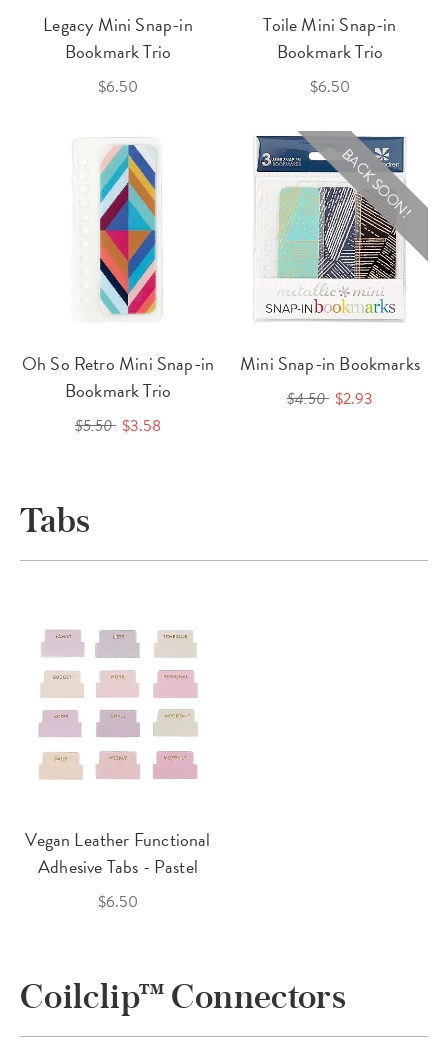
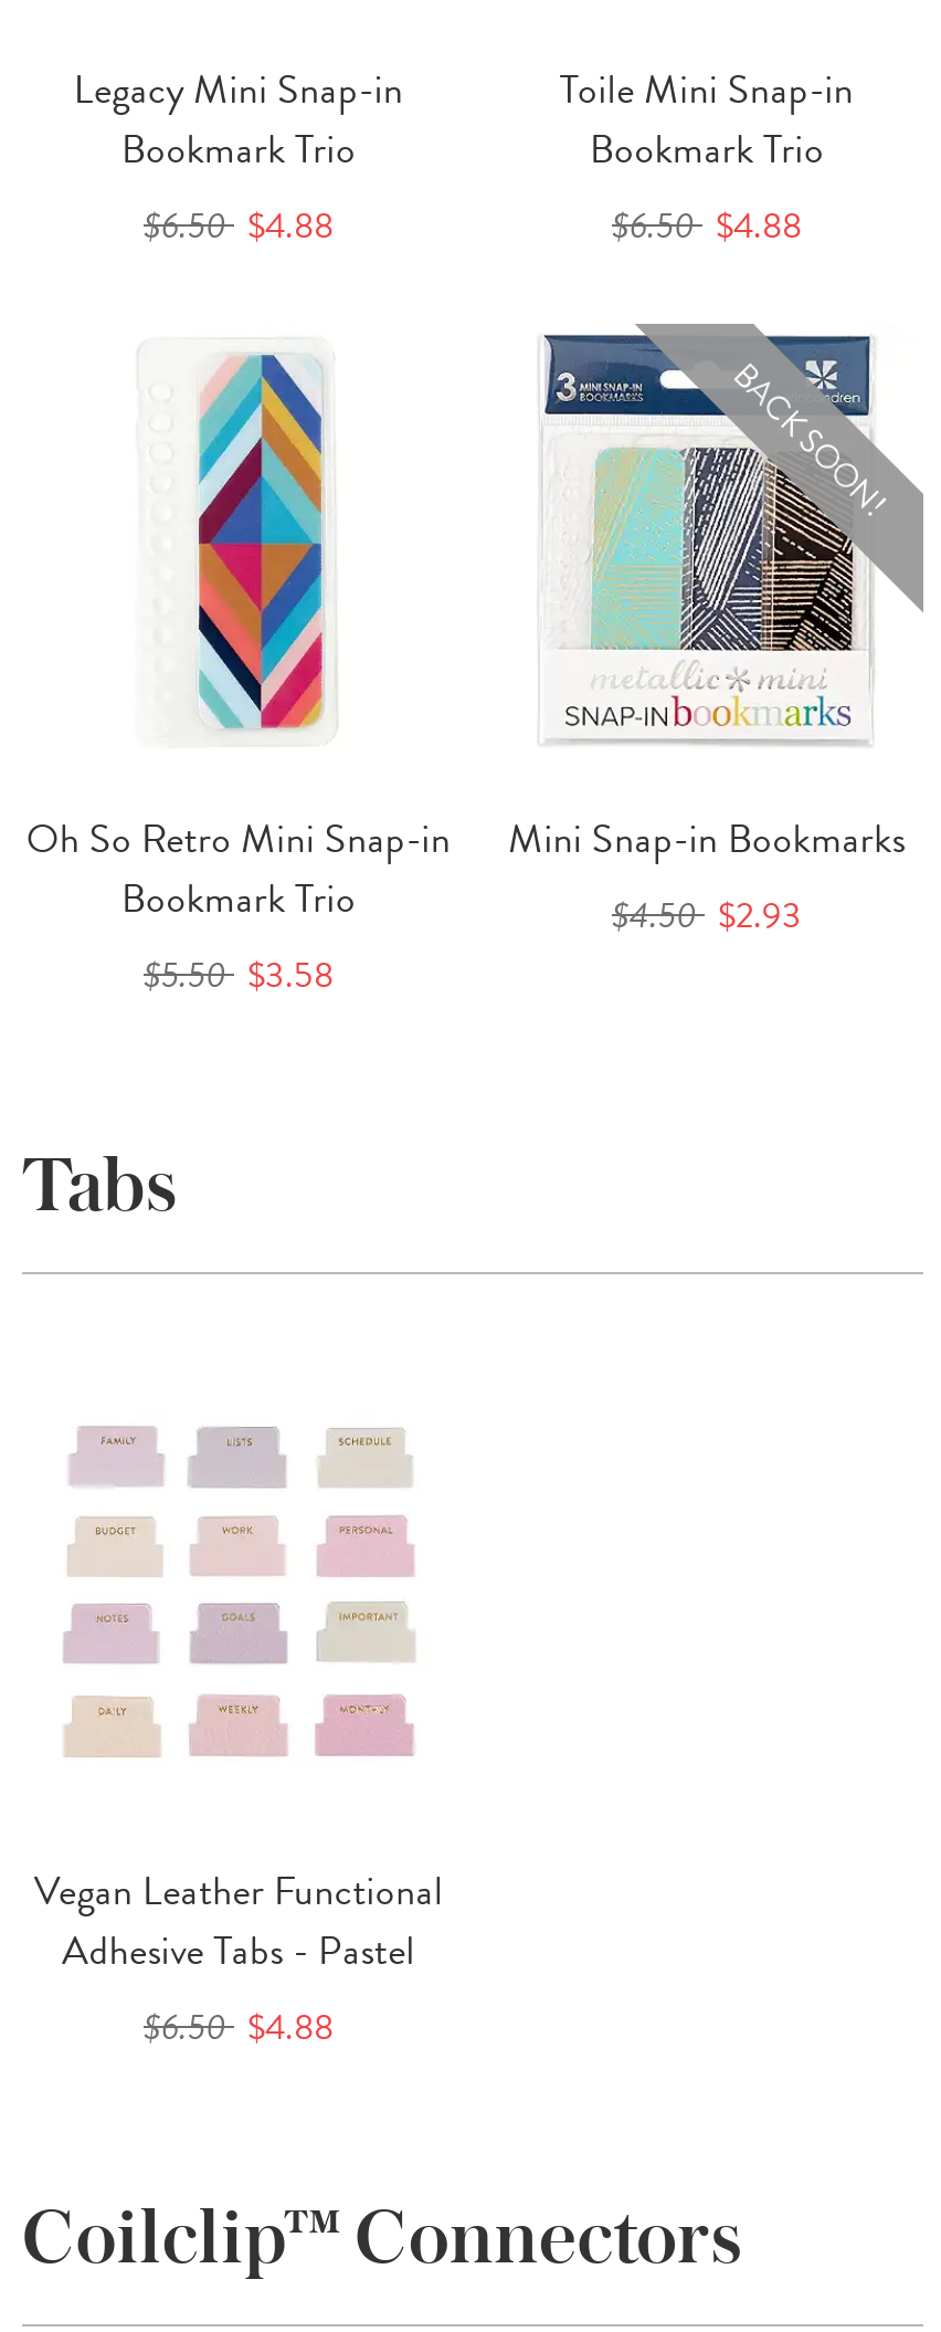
- $6.50
+ $6.50 $4.88

- $6.50
+ $6.50 $4.88

- $6.50
+ $6.50 $4.88
